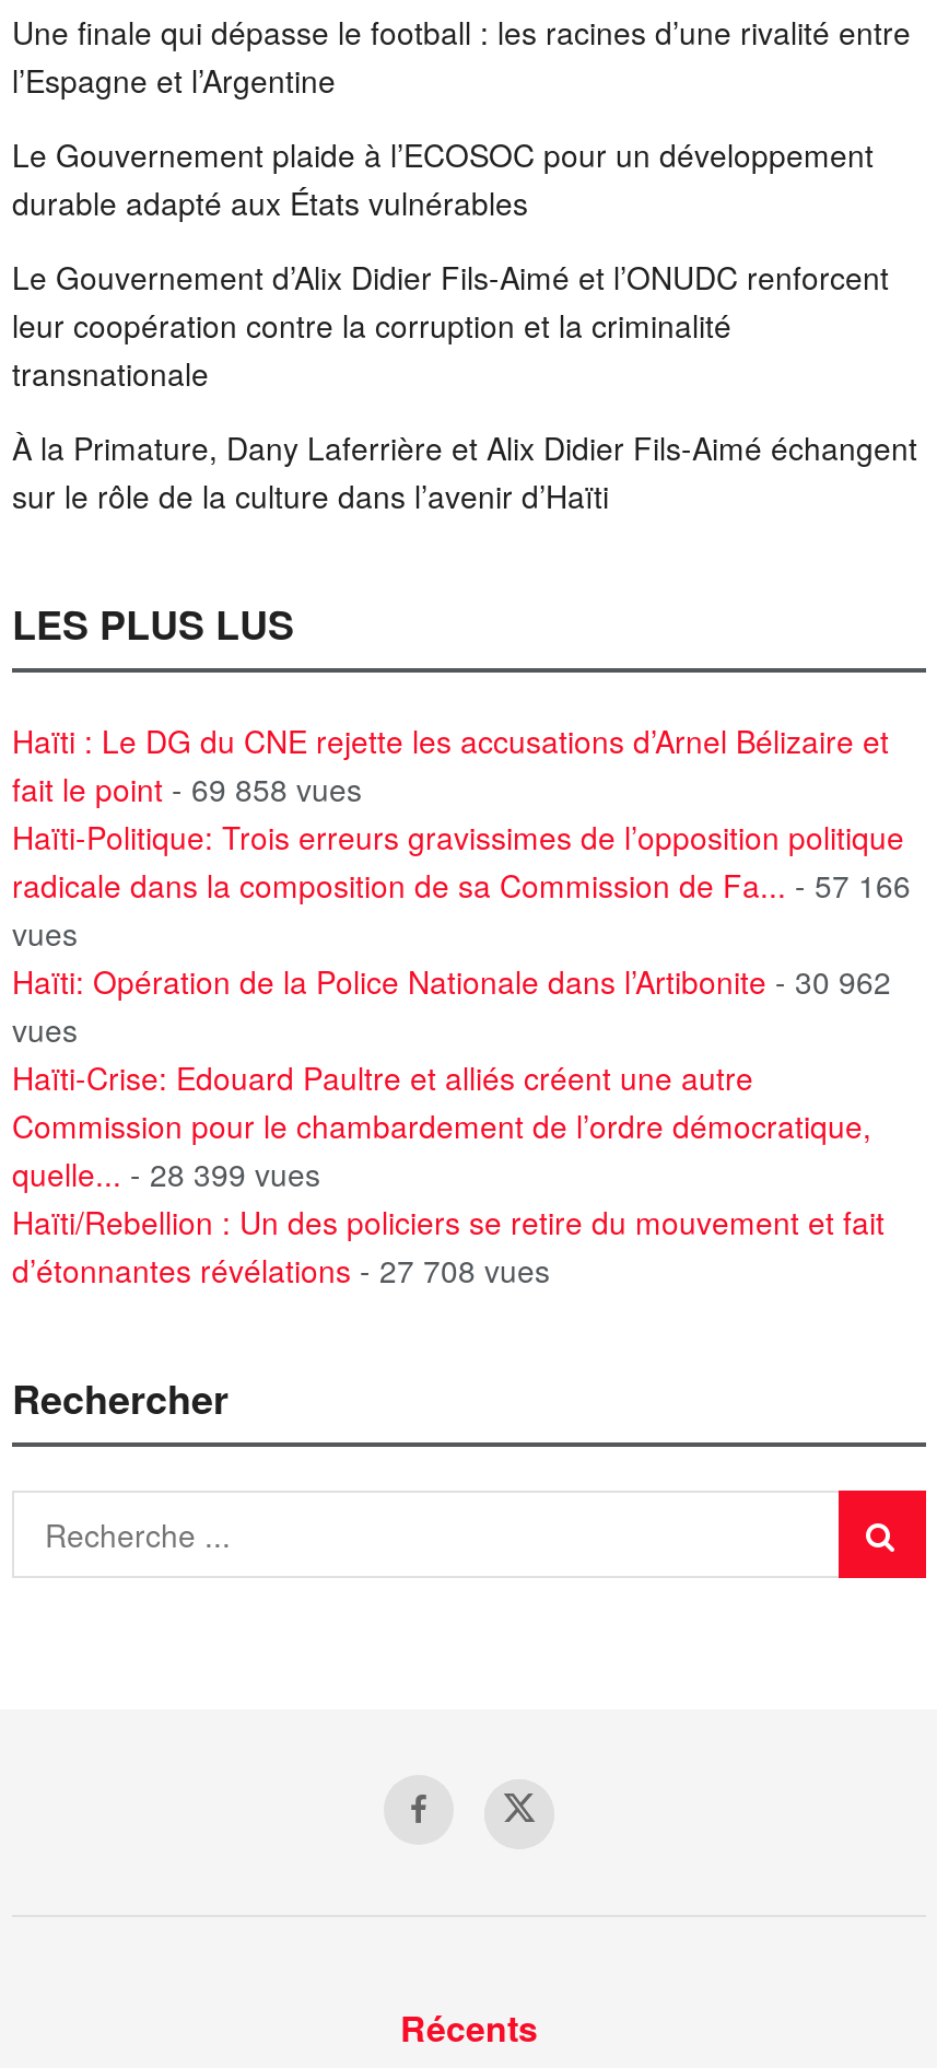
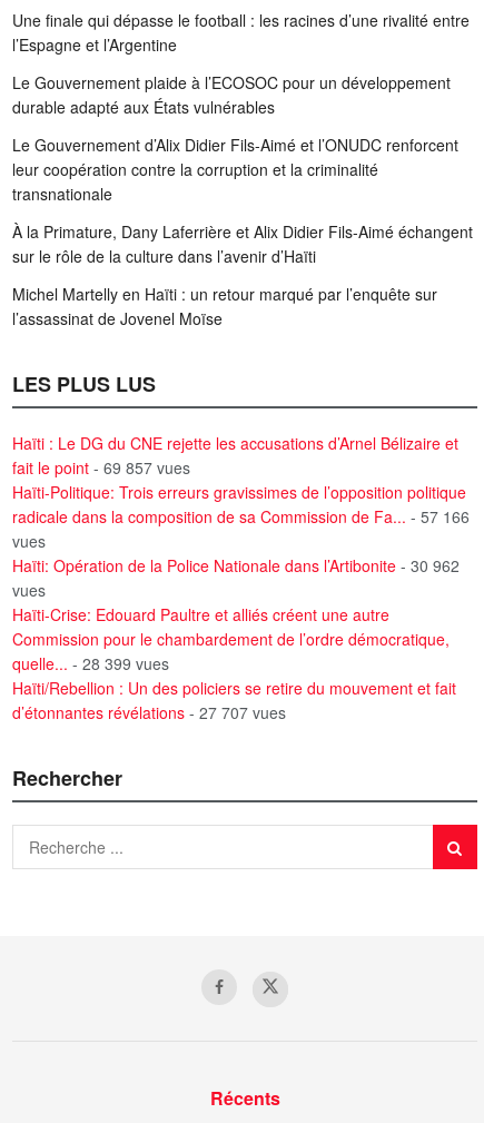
+ Michel Martelly en Haïti : un retour marqué par l’enquête sur
+ l’assassinat de Jovenel Moïse

- fait le point - 69 858 vues
+ fait le point - 69 857 vues

- d’étonnantes révélations - 27 708 vues
+ d’étonnantes révélations - 27 707 vues
